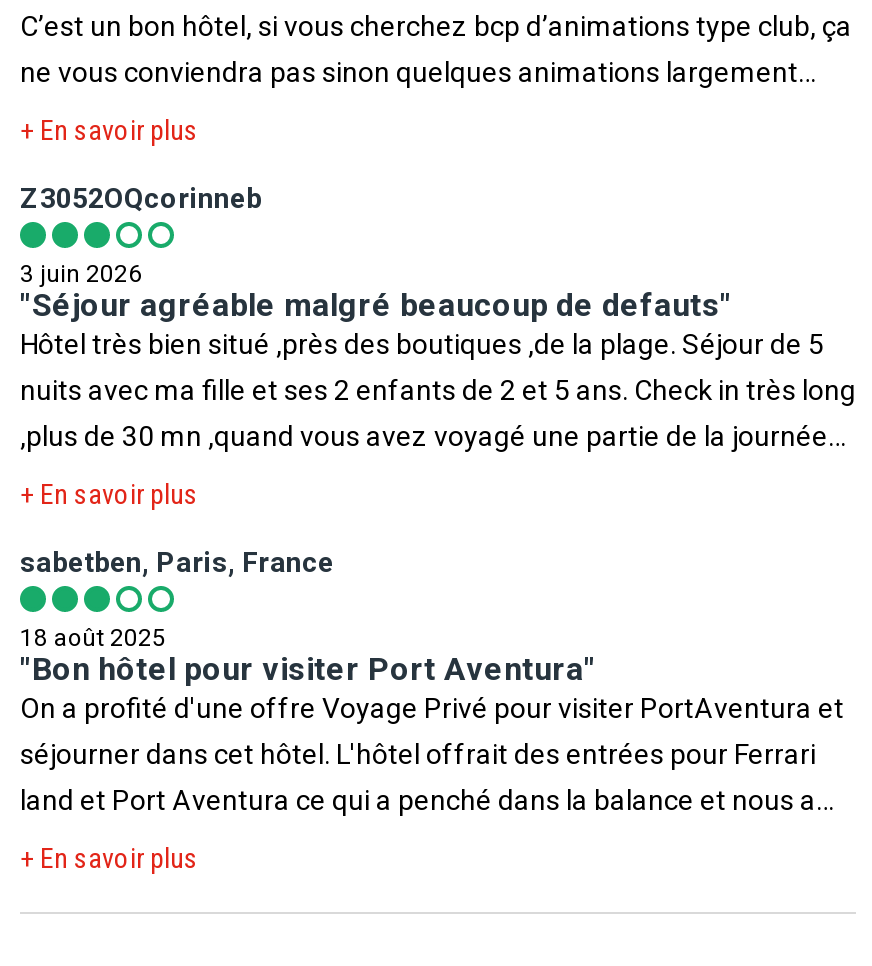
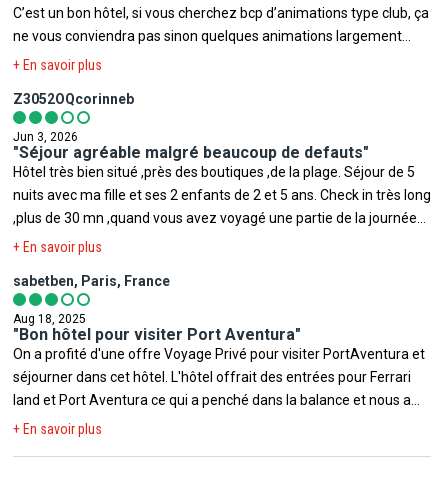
- 3 juin 2026
+ Jun 3, 2026

- 18 août 2025
+ Aug 18, 2025
